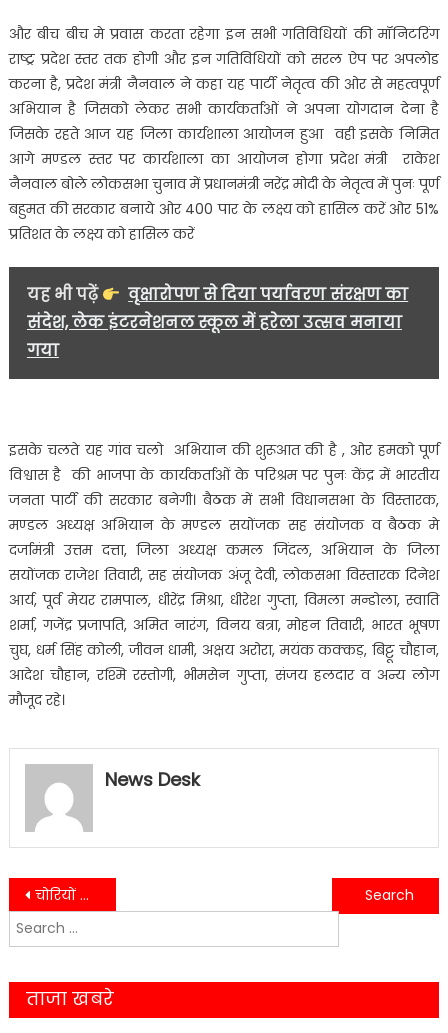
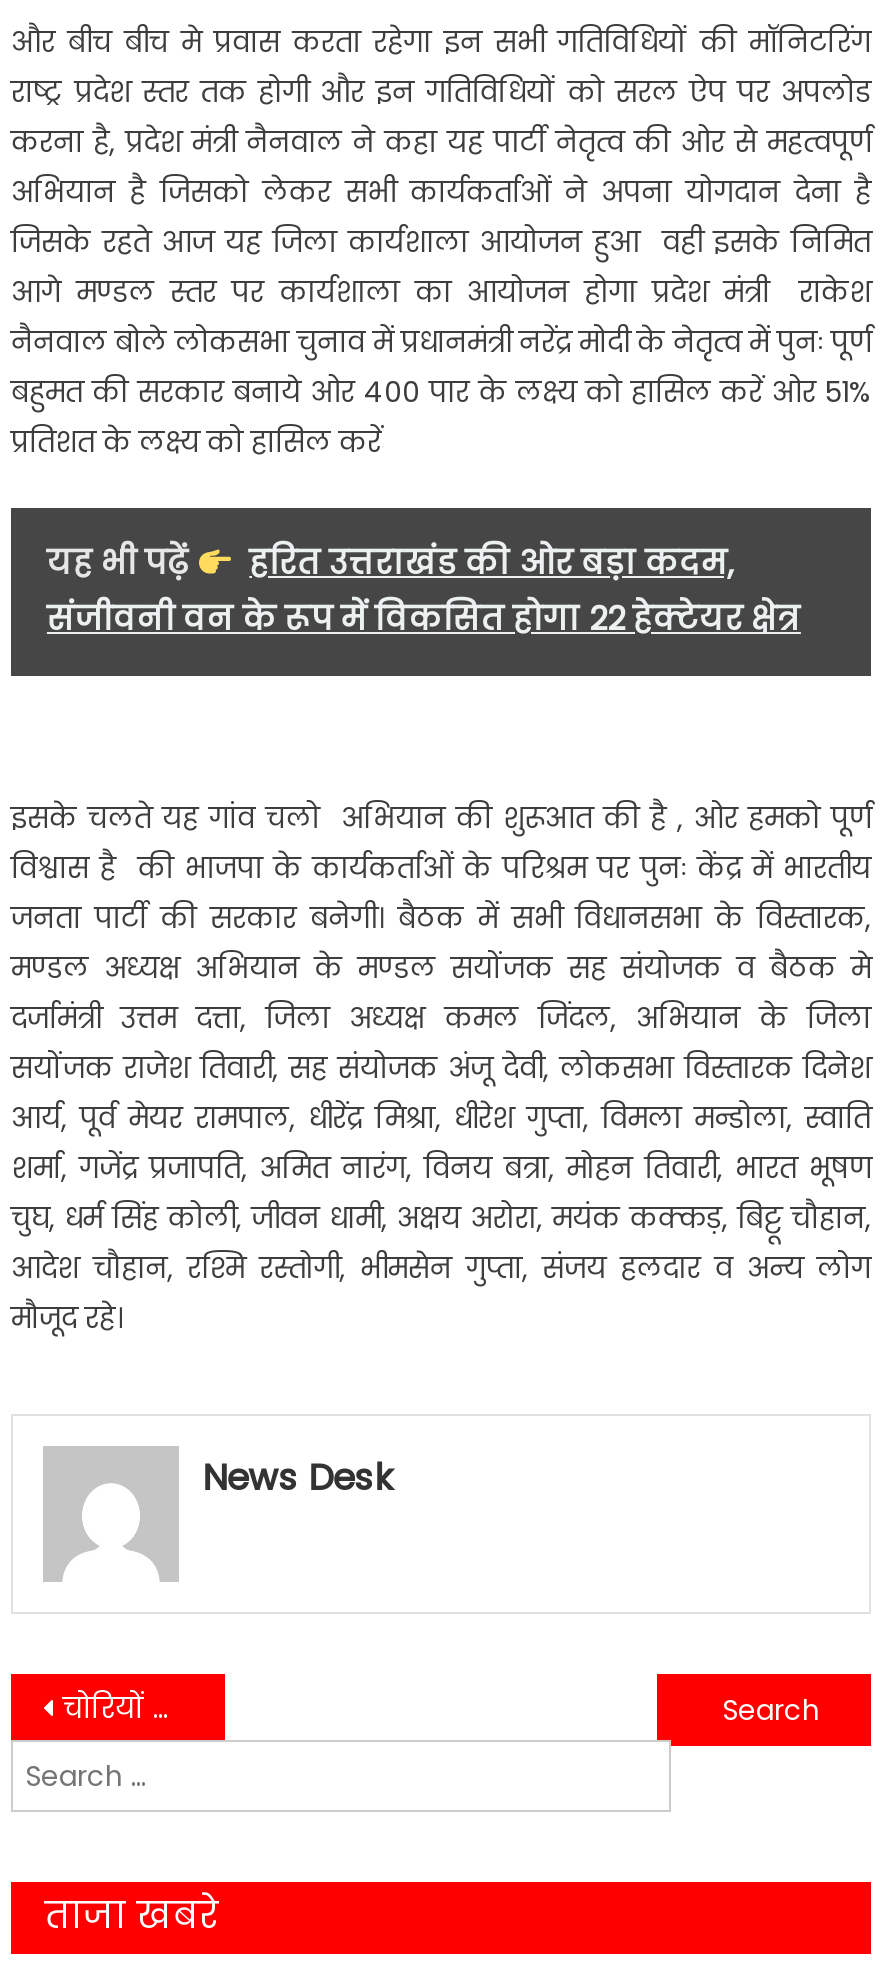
- वृक्षारोपण से दिया पर्यावरण संरक्षण का
- संदेश, लेक इंटरनेशनल स्कूल में हरेला उत्सव मनाया
- गया
+ हरित उत्तराखंड की ओर बड़ा कदम,
+ संजीवनी वन के रूप में विकसित होगा 22 हेक्टेयर क्षेत्र
